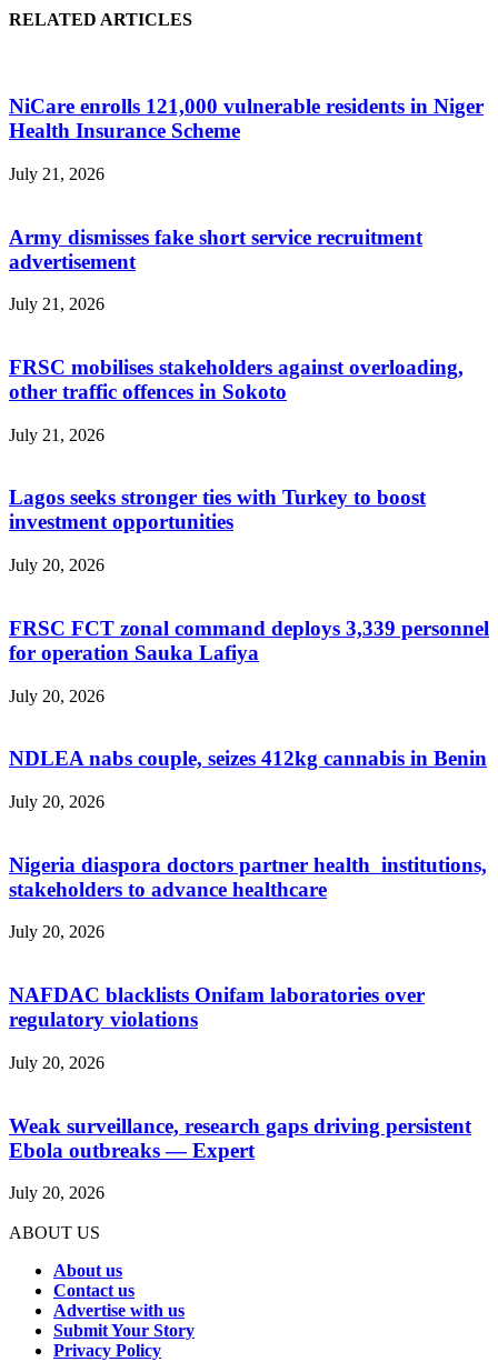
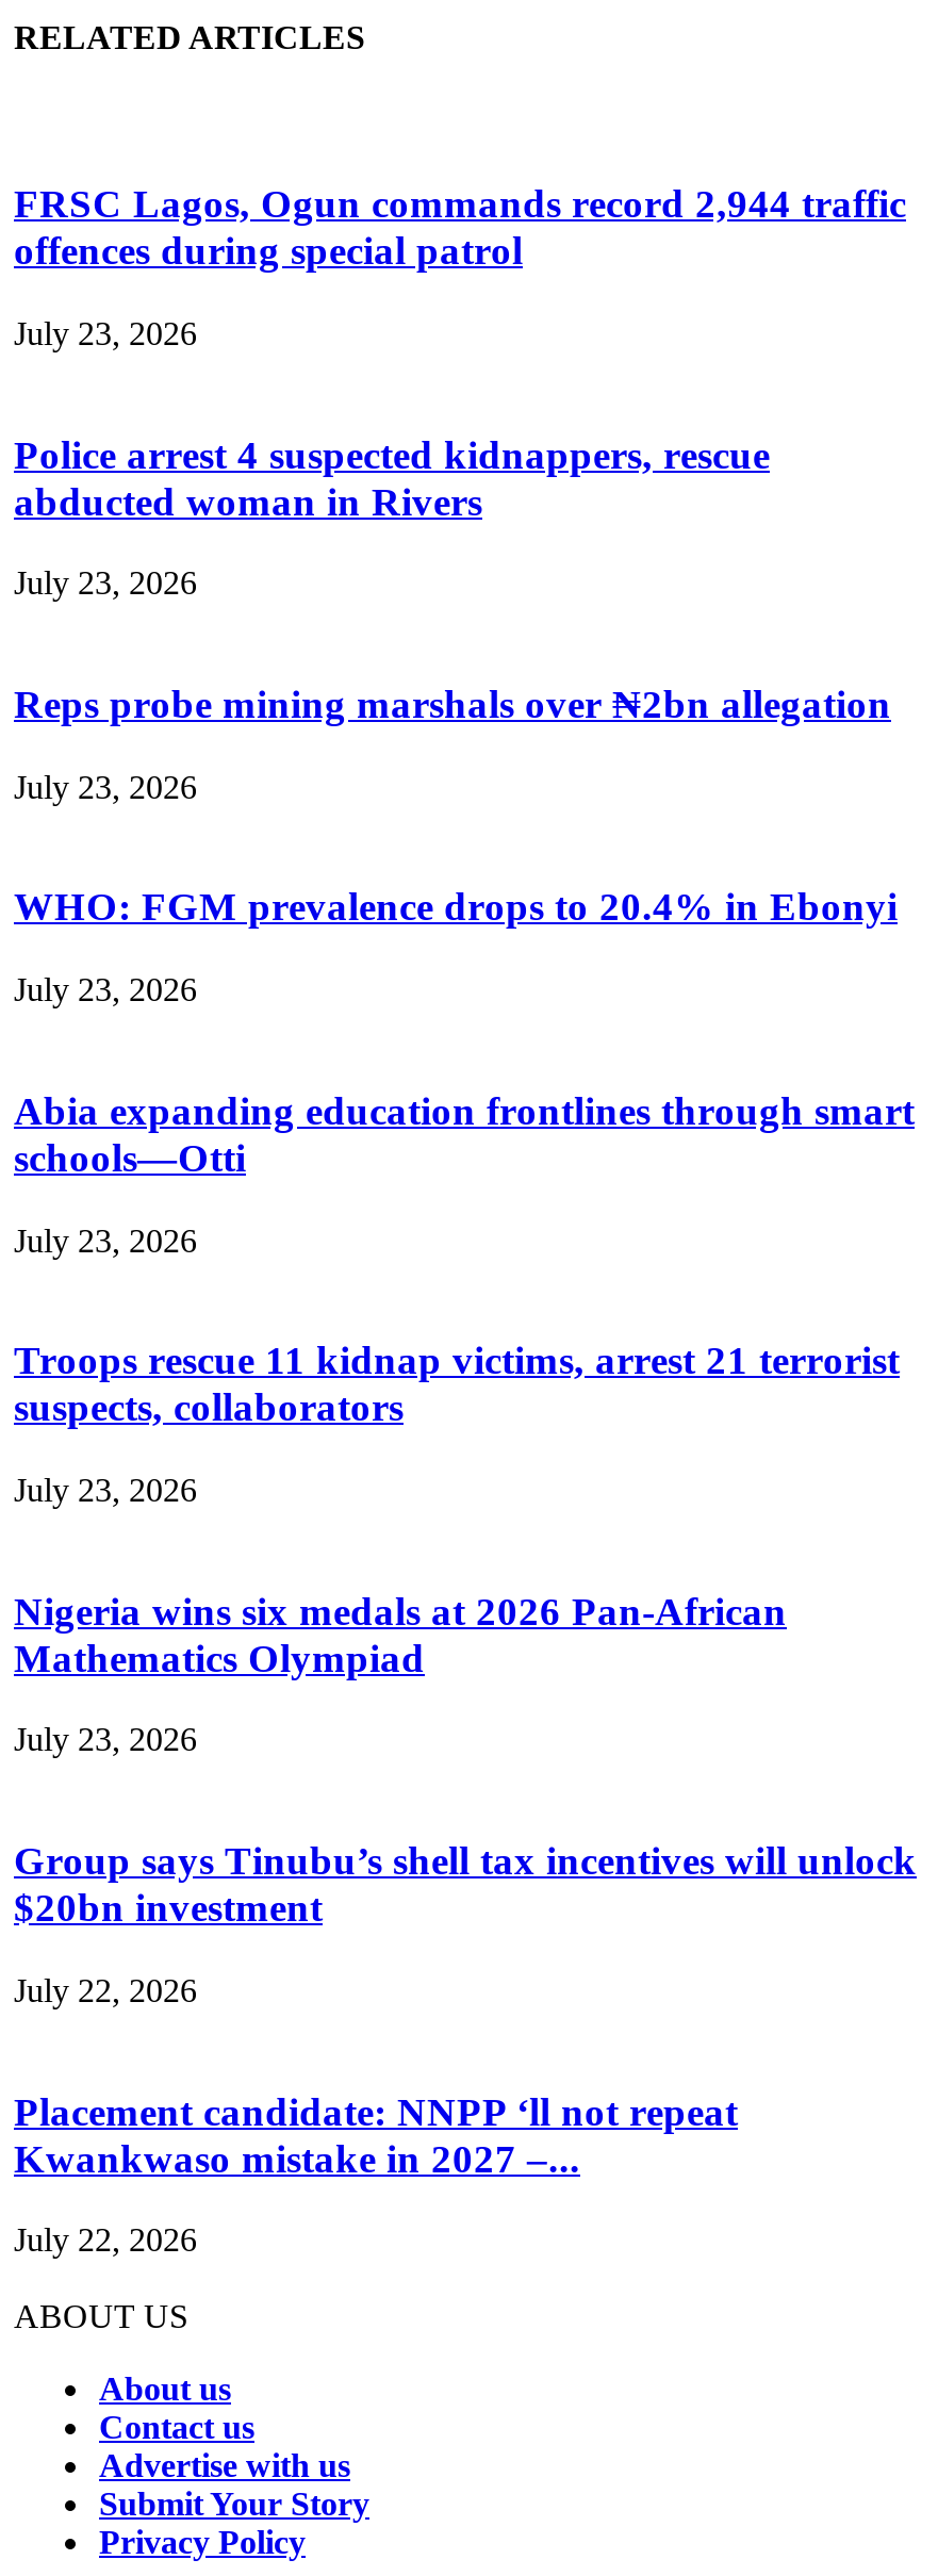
- NiCare enrolls 121,000 vulnerable residents in Niger
- Health Insurance Scheme
+ FRSC Lagos, Ogun commands record 2,944 traffic
+ offences during special patrol

- July 21, 2026
+ July 23, 2026

- Army dismisses fake short service recruitment
- advertisement
+ Police arrest 4 suspected kidnappers, rescue
+ abducted woman in Rivers

- July 21, 2026
+ July 23, 2026

- FRSC mobilises stakeholders against overloading,
- other traffic offences in Sokoto
+ Reps probe mining marshals over ₦2bn allegation

- July 21, 2026
+ July 23, 2026

- Lagos seeks stronger ties with Turkey to boost
- investment opportunities
+ WHO: FGM prevalence drops to 20.4% in Ebonyi

- July 20, 2026
+ July 23, 2026

- FRSC FCT zonal command deploys 3,339 personnel
- for operation Sauka Lafiya
+ Abia expanding education frontlines through smart
+ schools—Otti

- July 20, 2026
+ July 23, 2026

- NDLEA nabs couple, seizes 412kg cannabis in Benin
+ Troops rescue 11 kidnap victims, arrest 21 terrorist
+ suspects, collaborators

- July 20, 2026
+ July 23, 2026

- Nigeria diaspora doctors partner health institutions,
- stakeholders to advance healthcare
+ Nigeria wins six medals at 2026 Pan-African
+ Mathematics Olympiad

- July 20, 2026
+ July 23, 2026

- NAFDAC blacklists Onifam laboratories over
- regulatory violations
+ Group says Tinubu’s shell tax incentives will unlock
+ $20bn investment

- July 20, 2026
+ July 22, 2026

- Weak surveillance, research gaps driving persistent
- Ebola outbreaks — Expert
+ Placement candidate: NNPP ‘ll not repeat
+ Kwankwaso mistake in 2027 –...

- July 20, 2026
+ July 22, 2026
